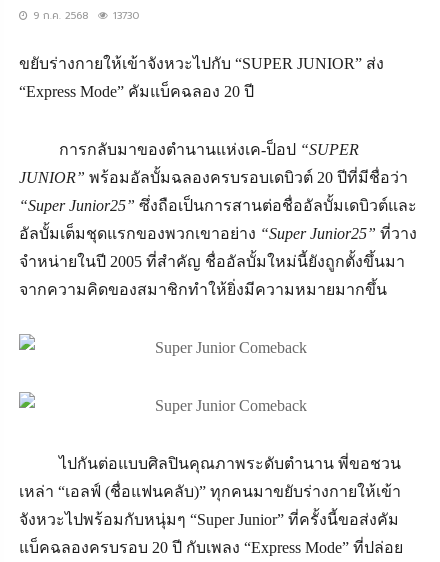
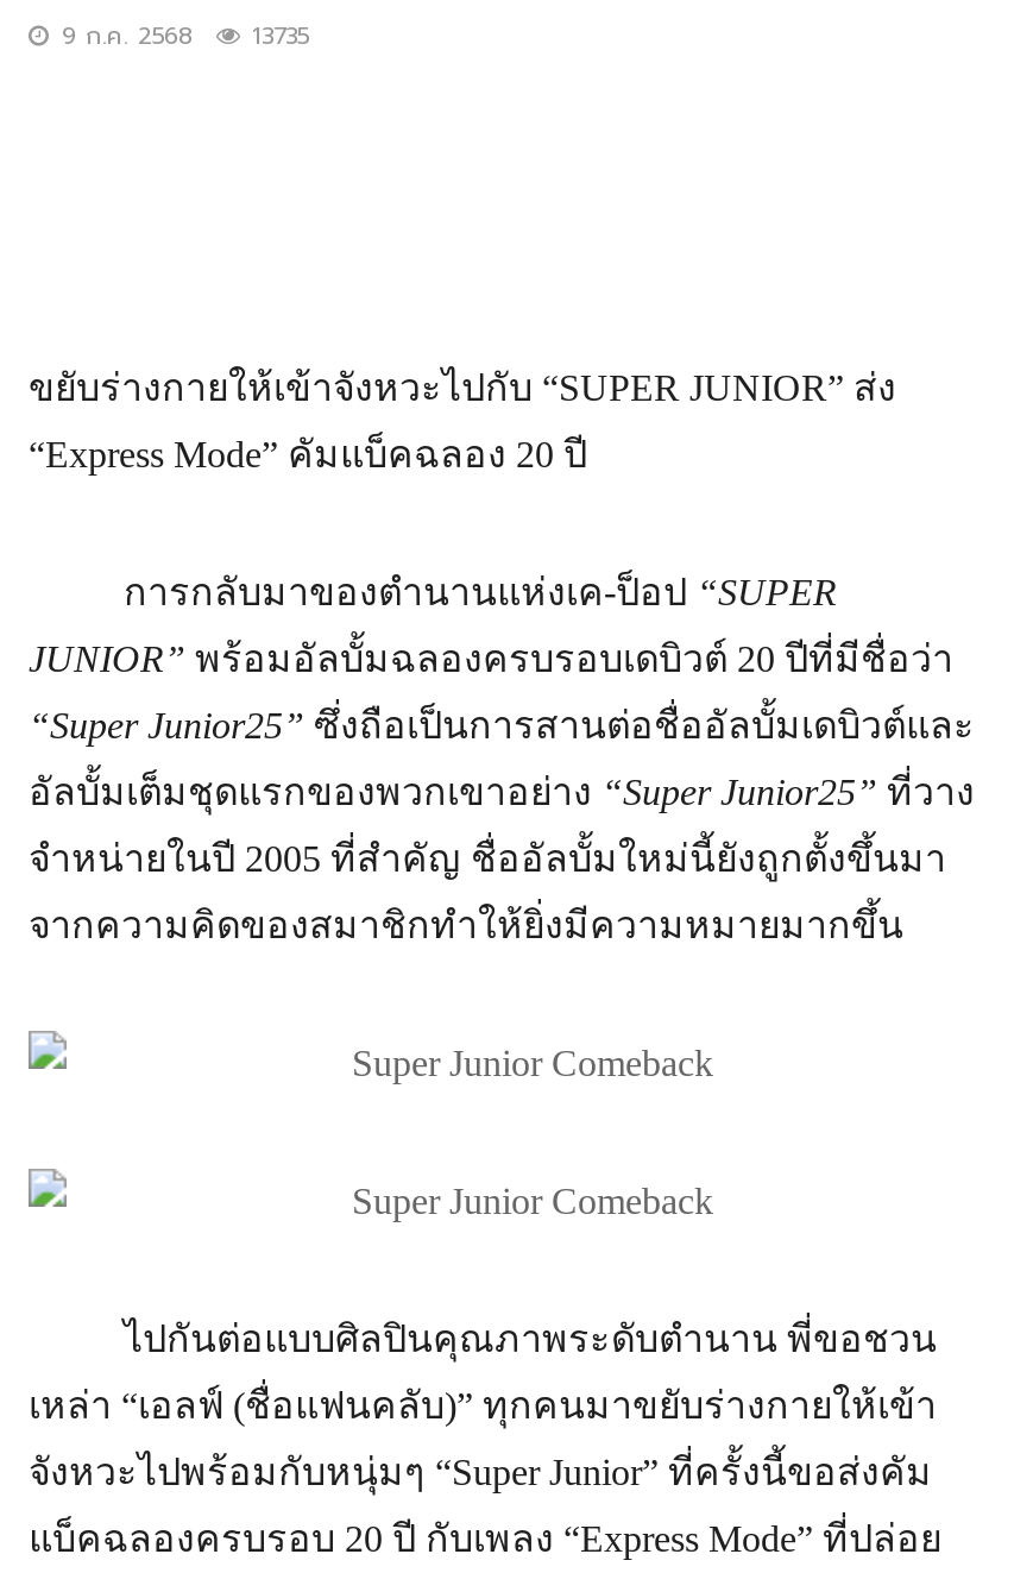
- 9 ก.ค. 2568 13730
+ 9 ก.ค. 2568 13735
